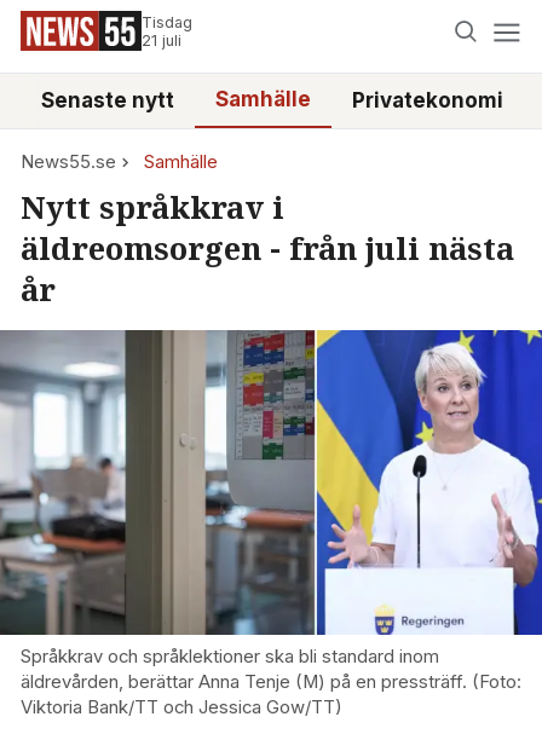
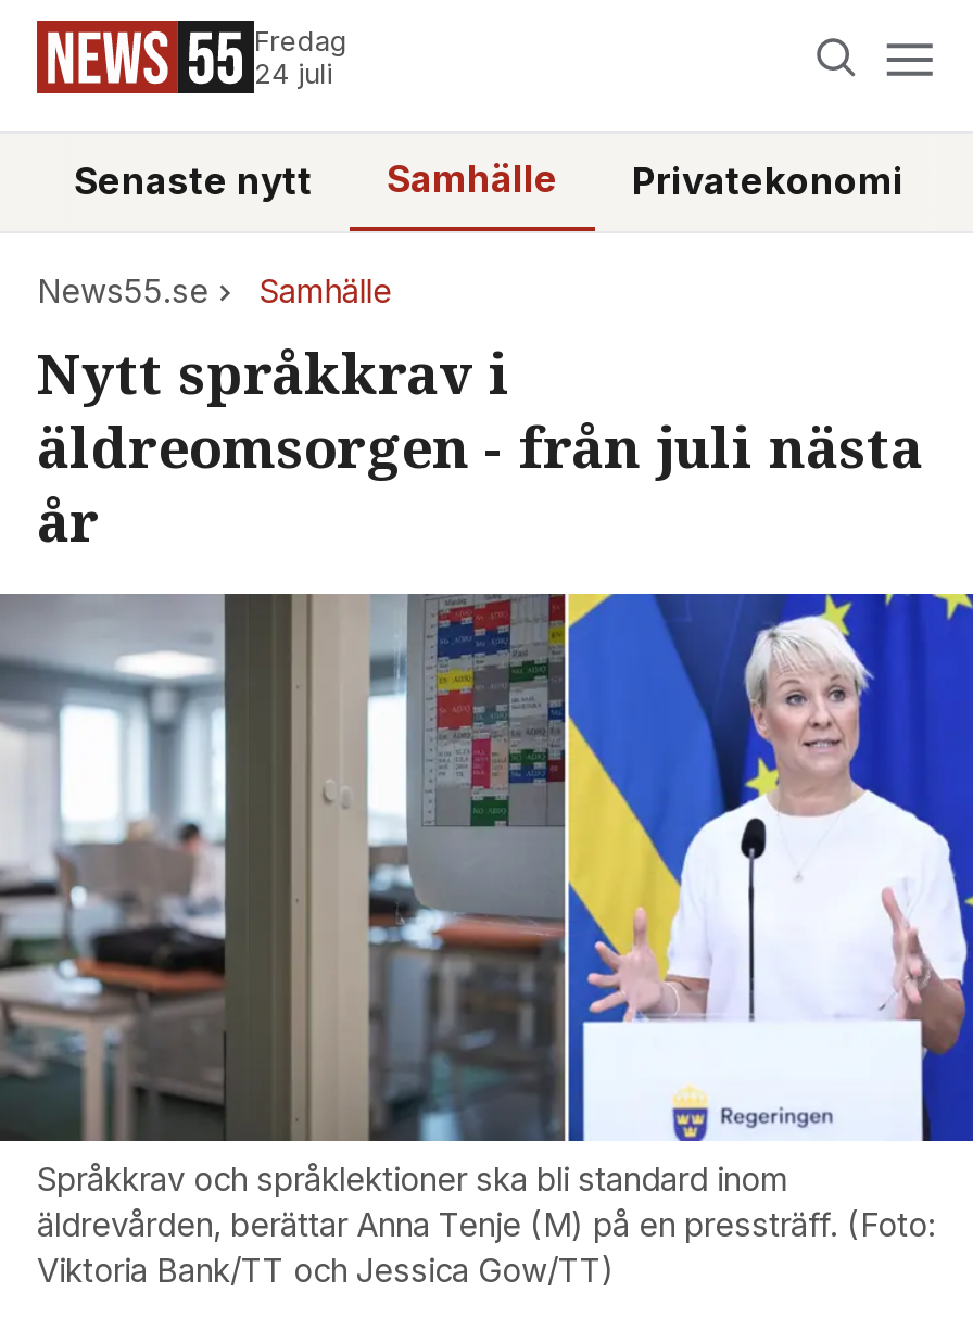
- Tisdag
- 21 juli
+ Fredag
+ 24 juli
